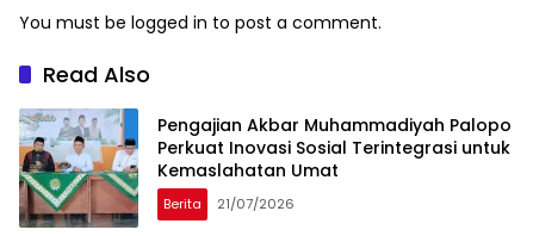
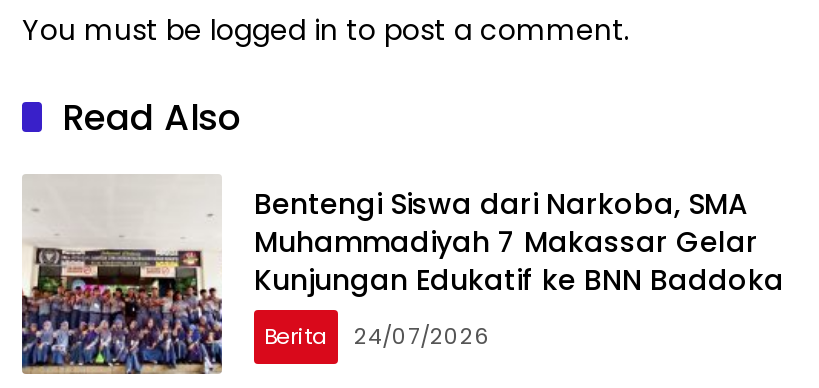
- [image]
- Pengajian Akbar Muhammadiyah Palopo
- Perkuat Inovasi Sosial Terintegrasi untuk
- Kemaslahatan Umat
+ [image]
+ Bentengi Siswa dari Narkoba, SMA
+ Muhammadiyah 7 Makassar Gelar
+ Kunjungan Edukatif ke BNN Baddoka

- Berita 21/07/2026
+ Berita 24/07/2026
